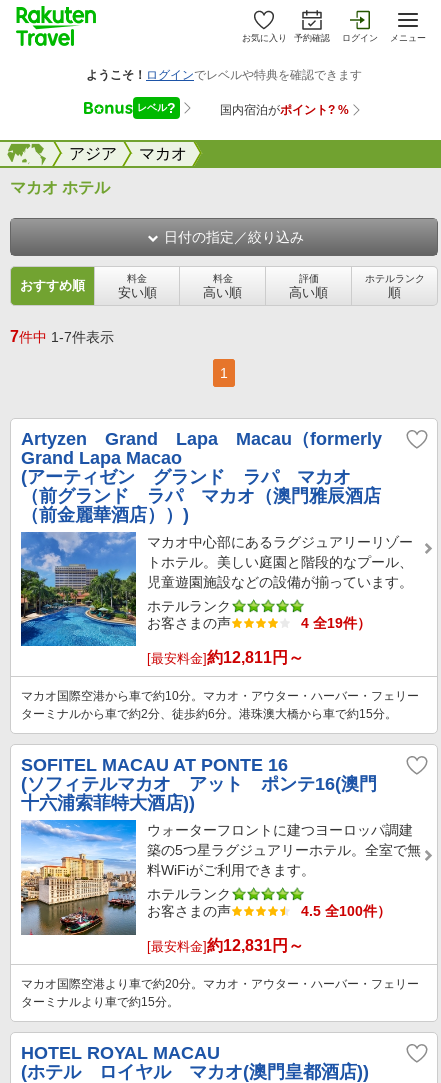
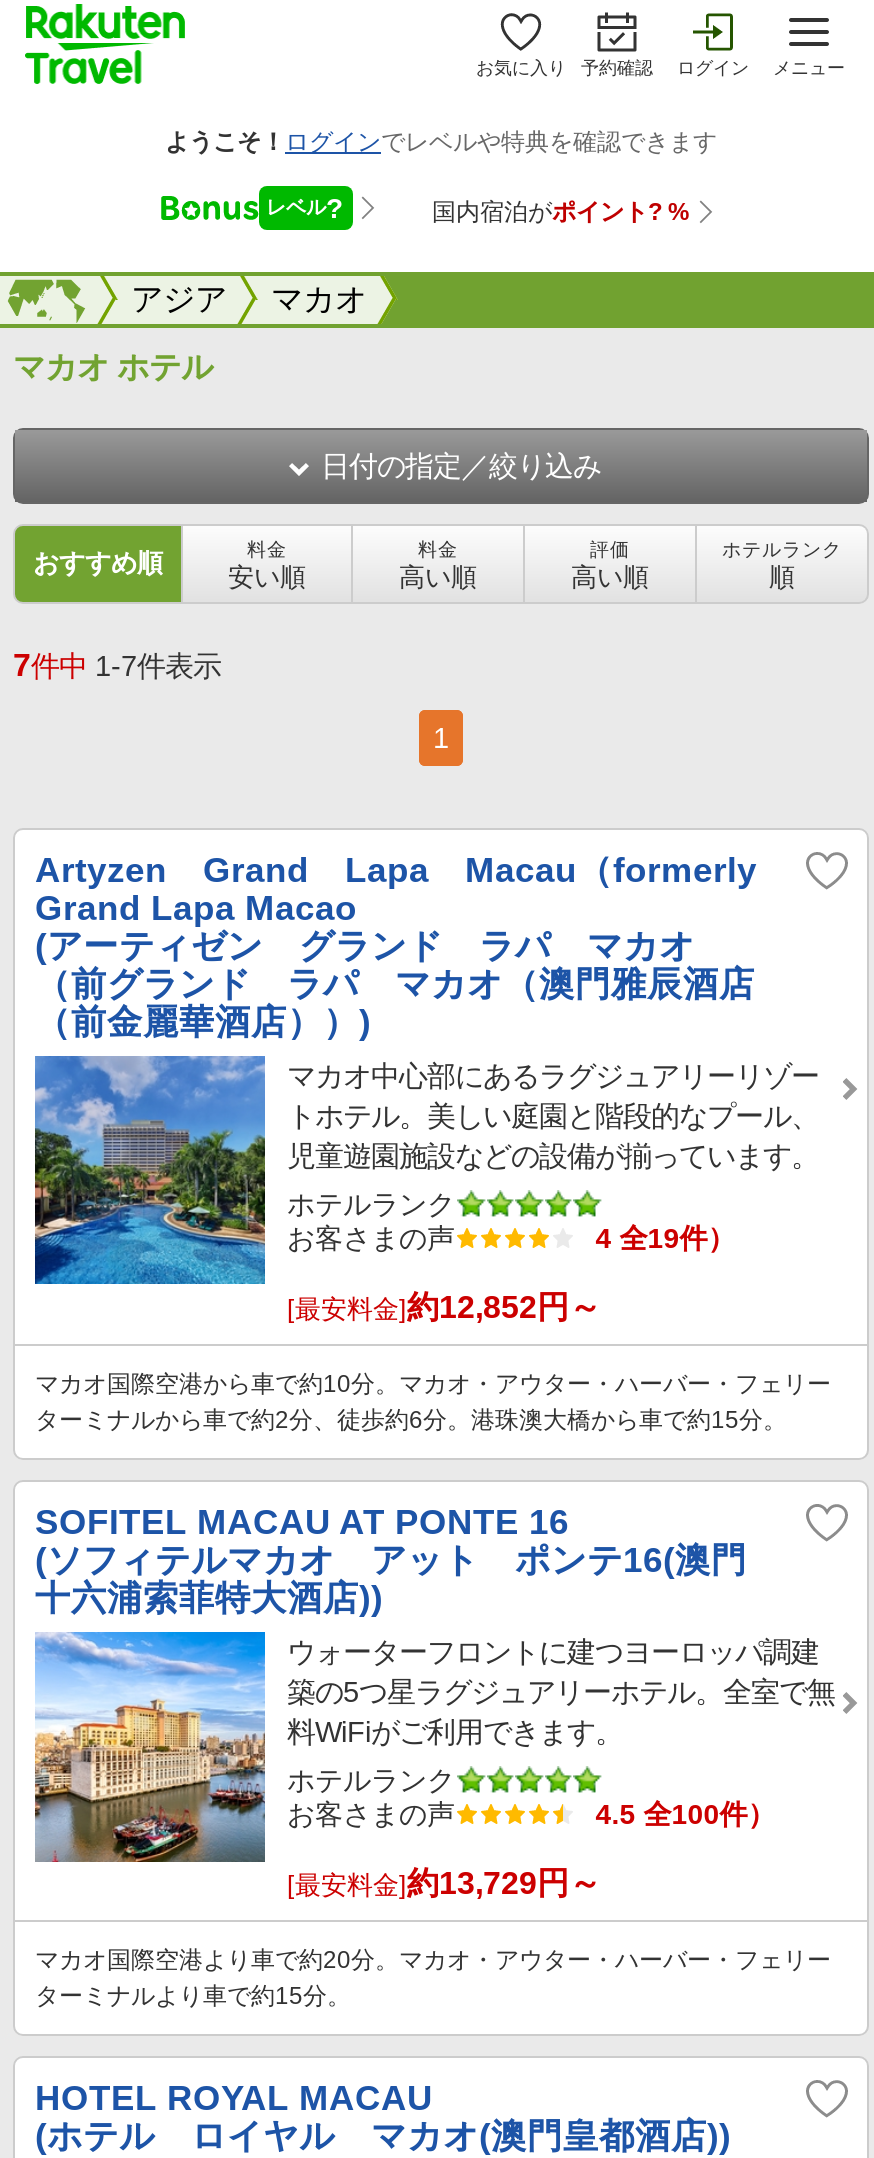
- [最安料金]約12,811円～
+ [最安料金]約12,852円～

- [最安料金]約12,831円～
+ [最安料金]約13,729円～
